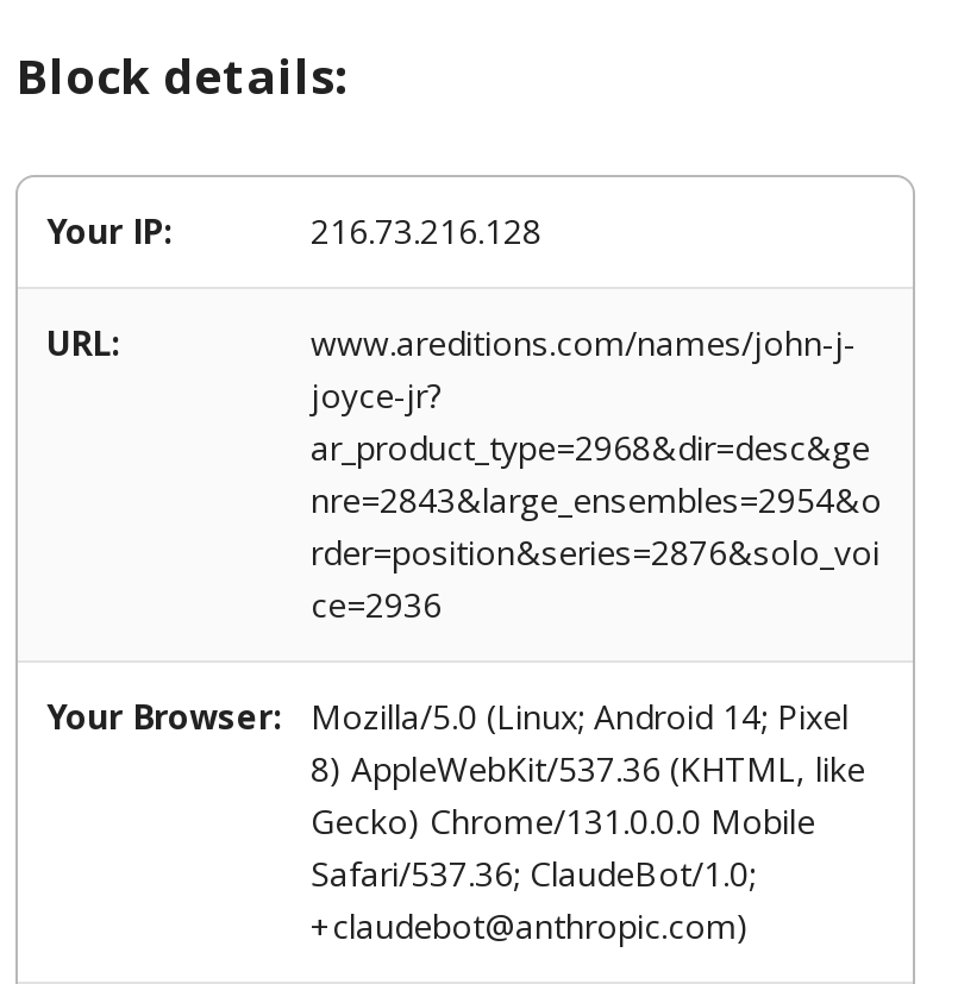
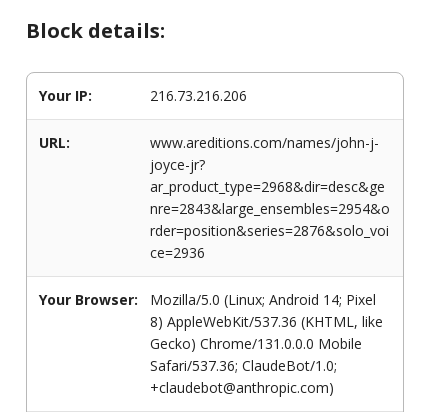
- 216.73.216.128
+ 216.73.216.206
